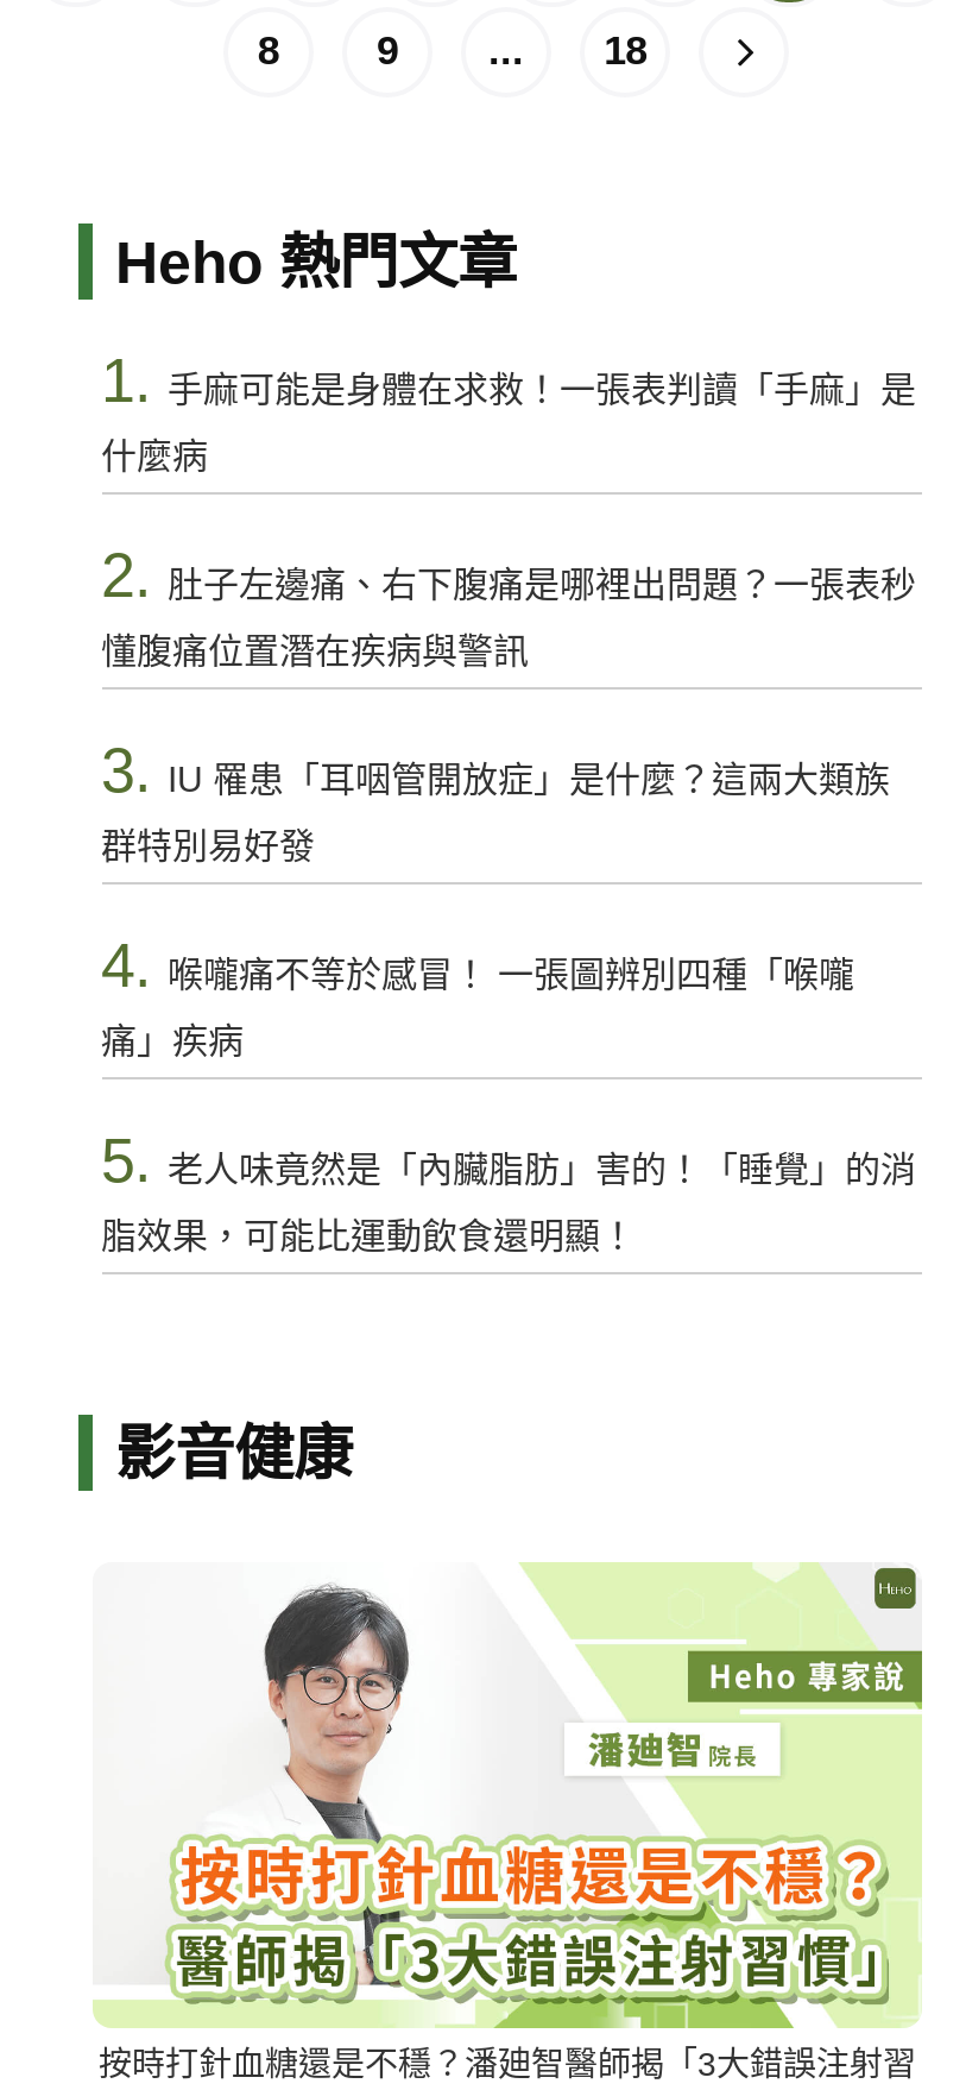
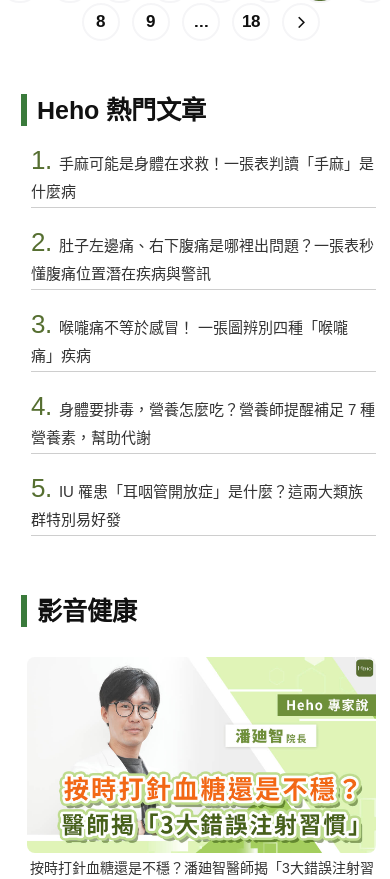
- 3. IU 罹患「耳咽管開放症」是什麼？這兩大類族
- 4.喉嚨痛不等於感冒！ 一張圖辨別四種「喉嚨
+ 3.喉嚨痛不等於感冒！ 一張圖辨別四種「喉嚨

moved down: 群特別易好發

moved up: 痛」疾病

- 5.老人味竟然是「內臟脂肪」害的！「睡覺」的消
- 脂效果，可能比運動飲食還明顯！
+ 4.身體要排毒，營養怎麼吃？營養師提醒補足 7 種
+ 營養素，幫助代謝
+ 5. IU 罹患「耳咽管開放症」是什麼？這兩大類族
